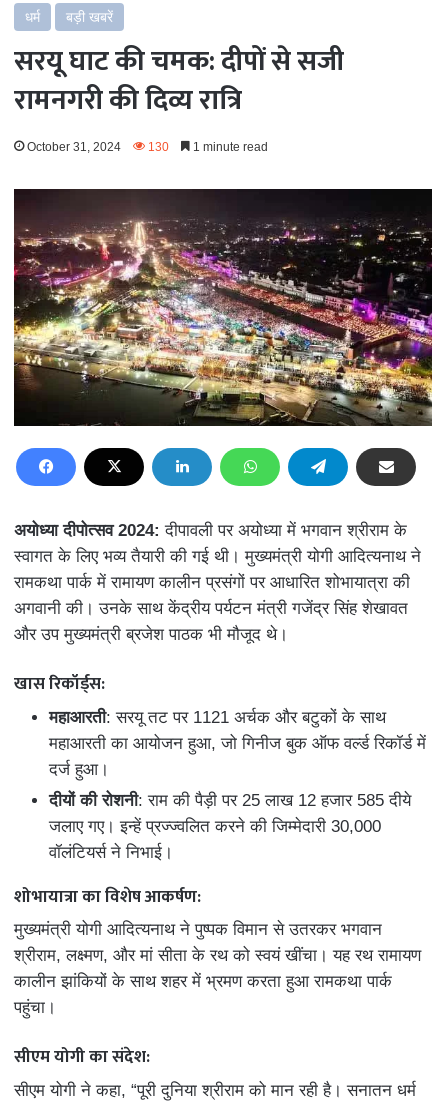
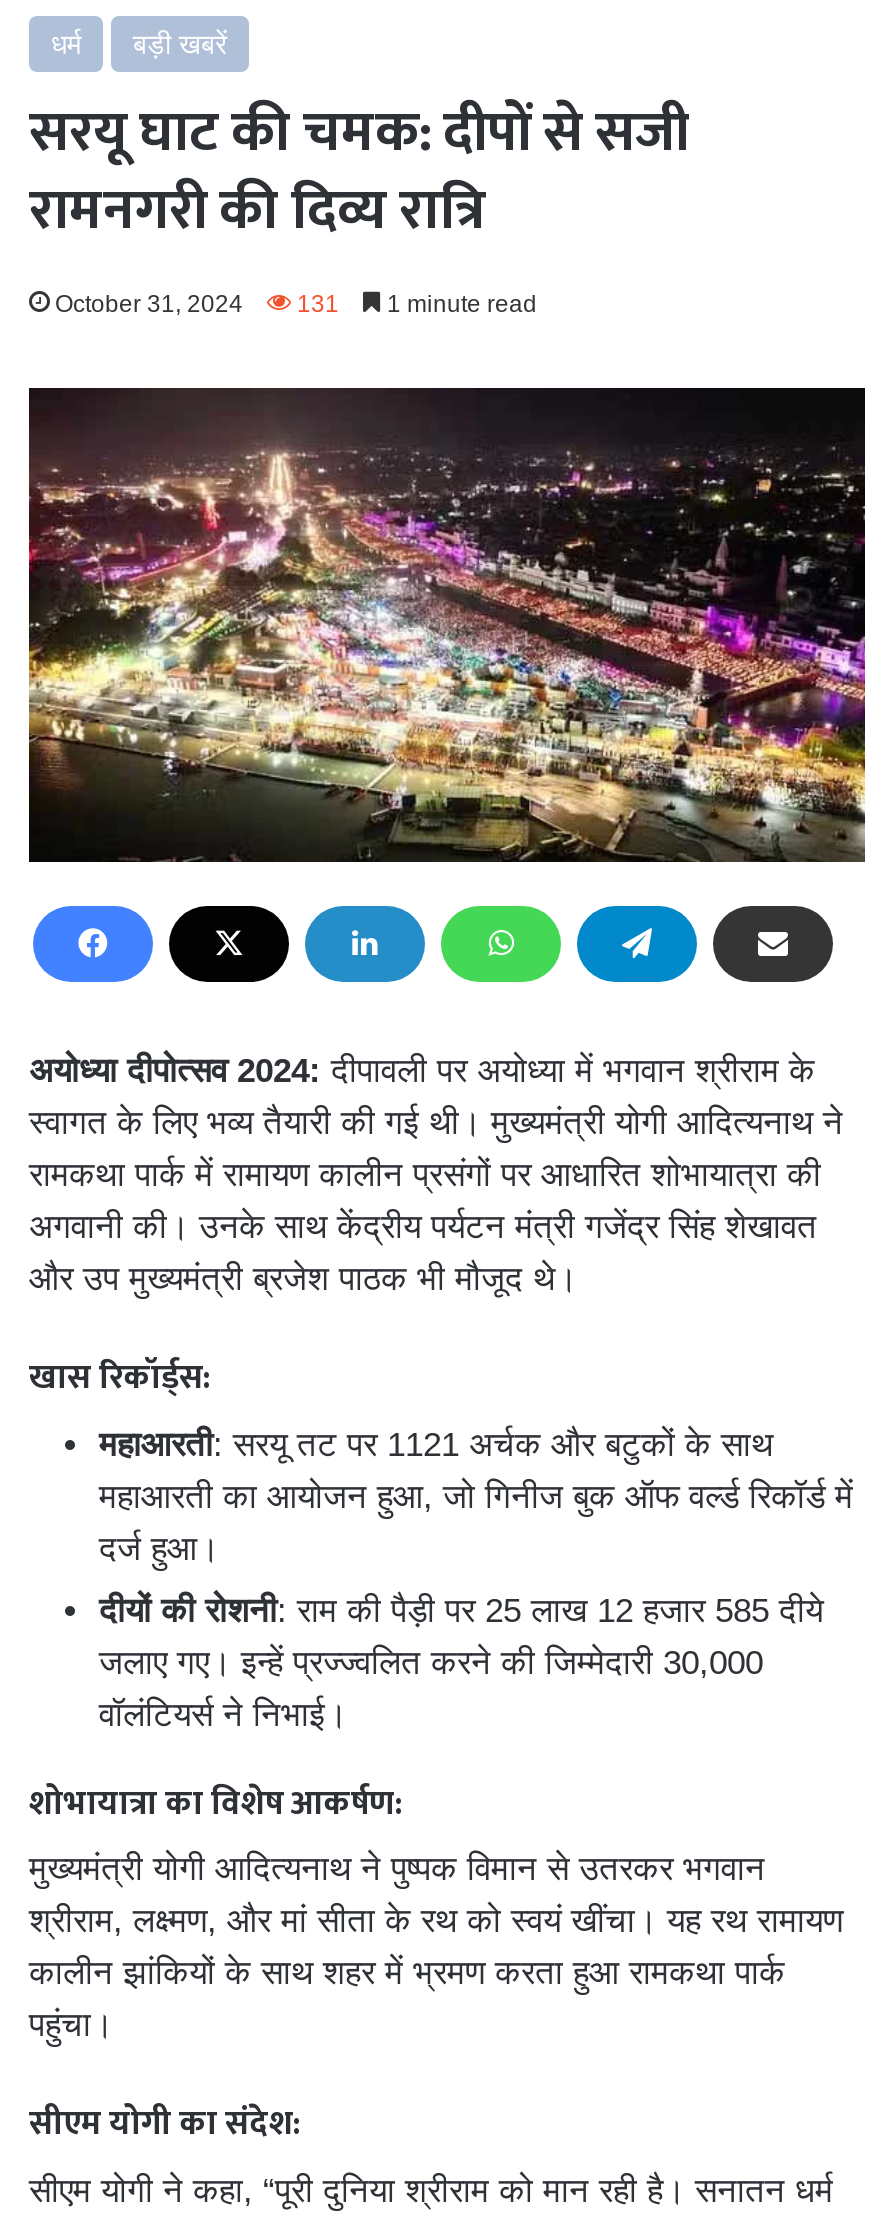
- October 31, 2024 130 1 minute read
+ October 31, 2024 131 1 minute read
